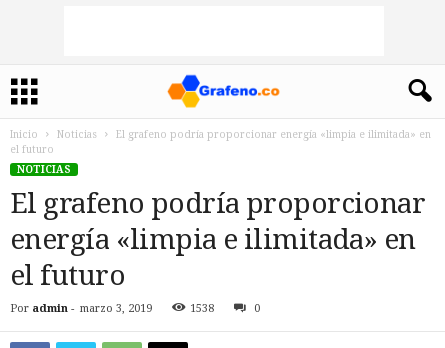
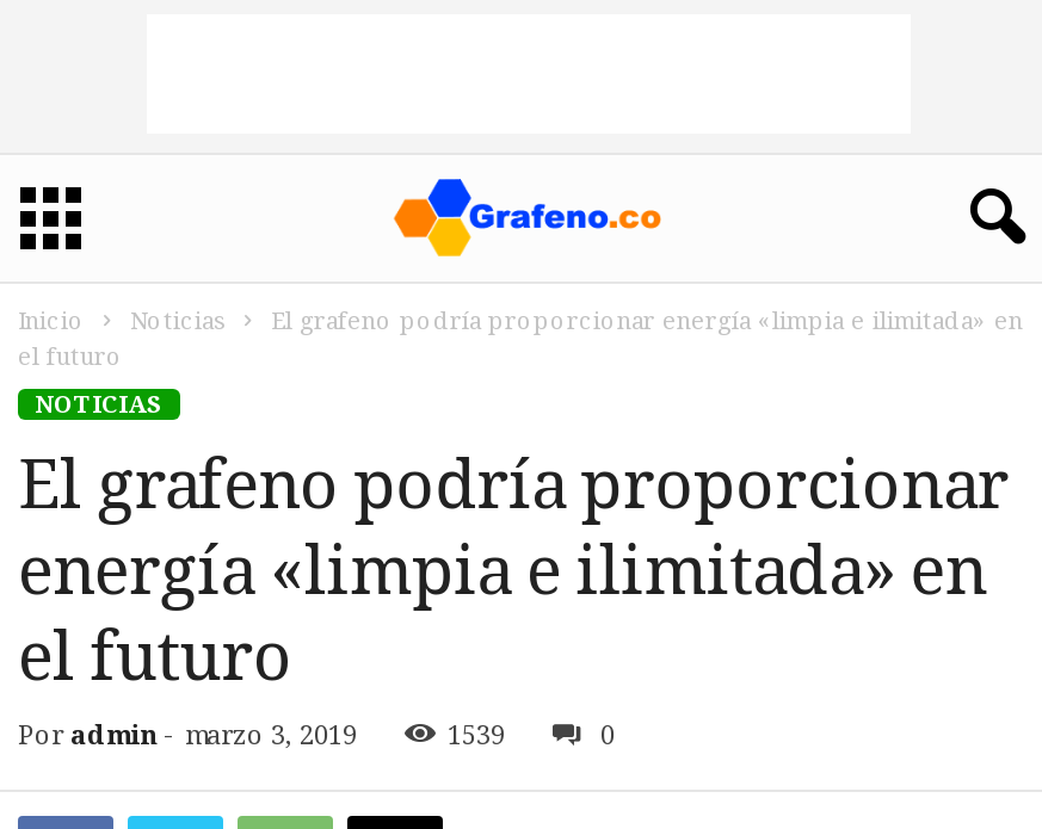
- 1538
+ 1539
